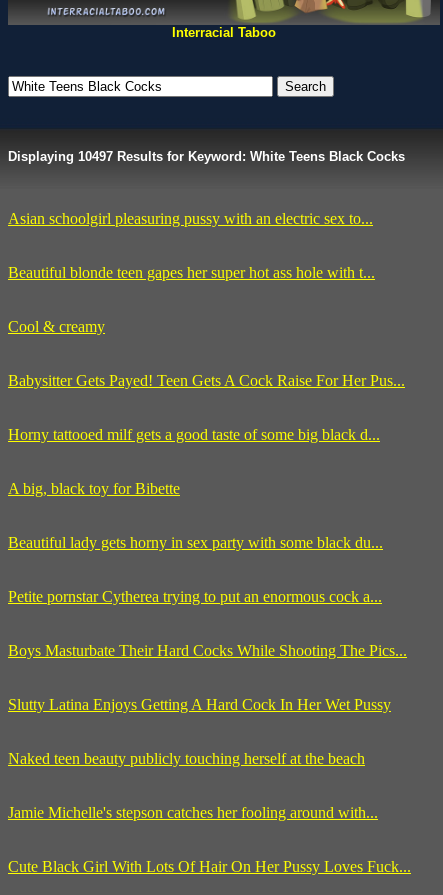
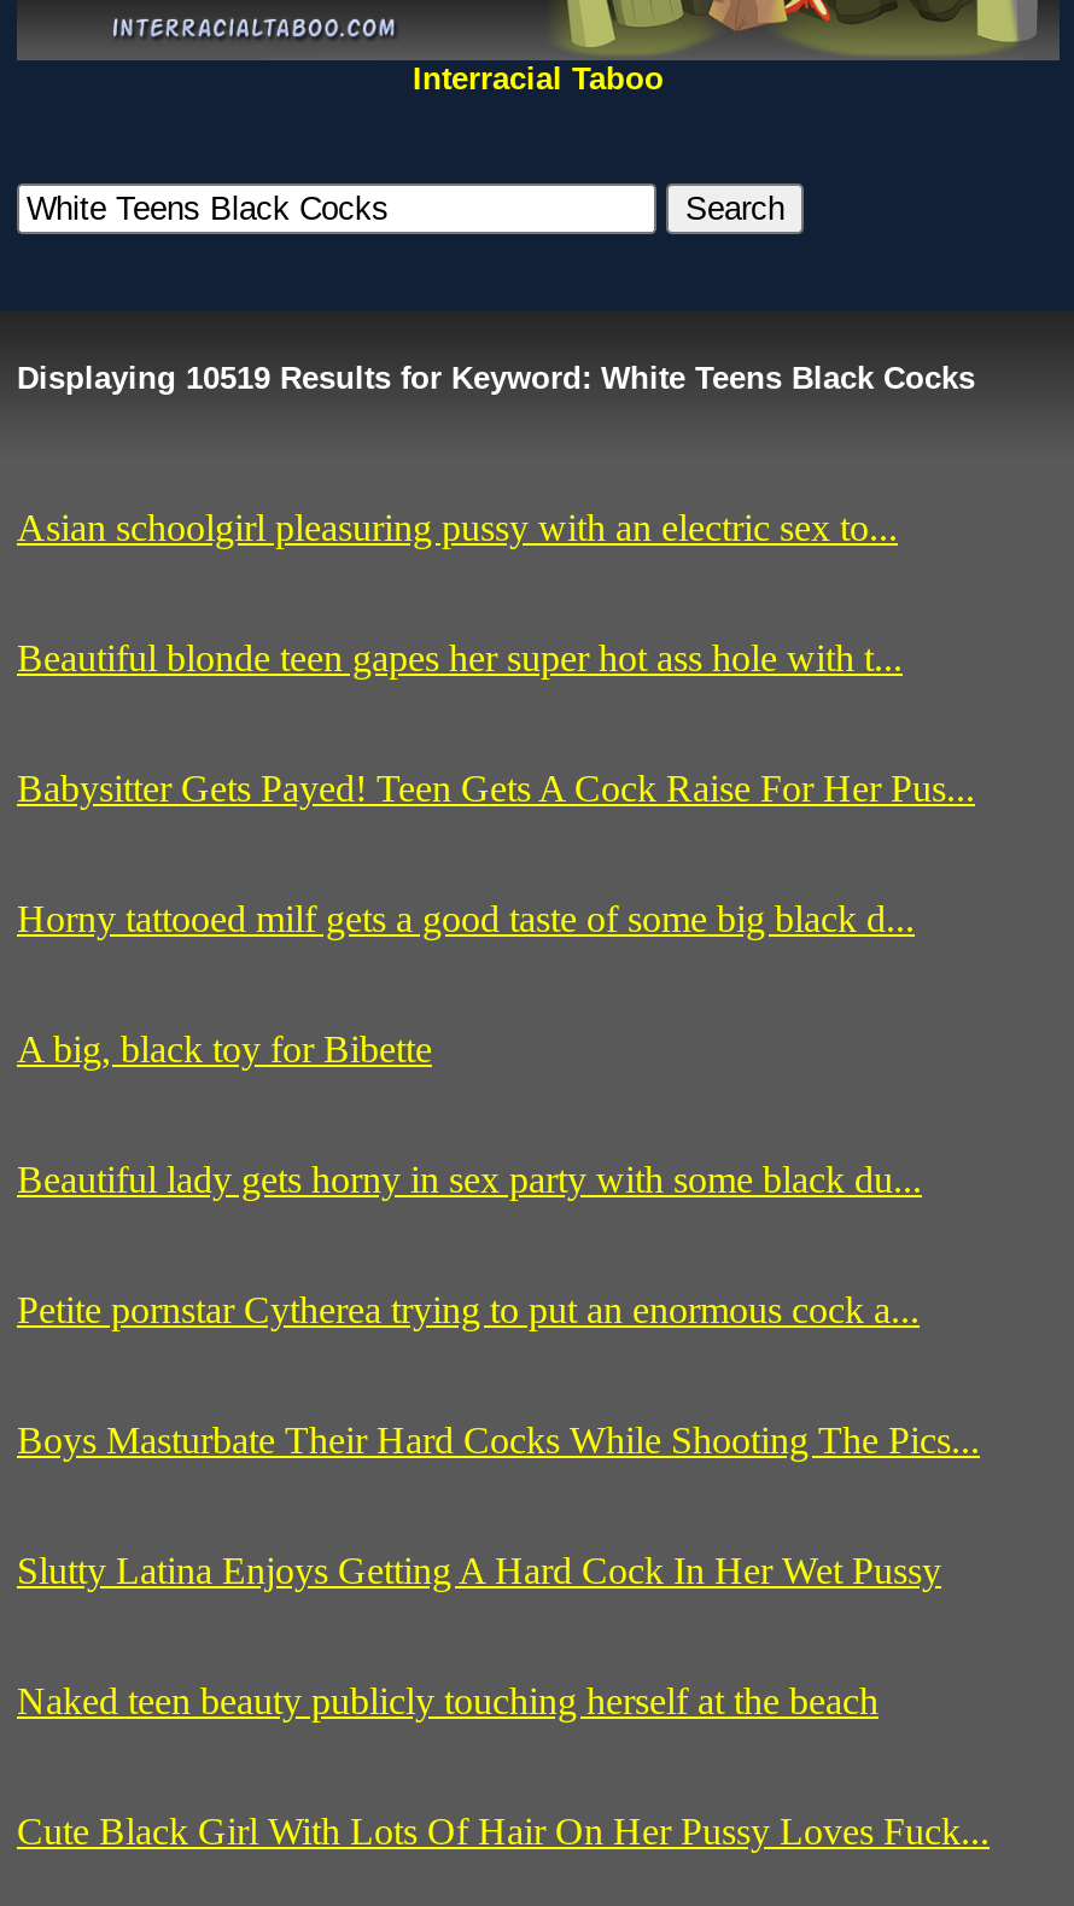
- Displaying 10497 Results for Keyword: White Teens Black Cocks
+ Displaying 10519 Results for Keyword: White Teens Black Cocks

- Cool & creamy

- Jamie Michelle's stepson catches her fooling around with...
